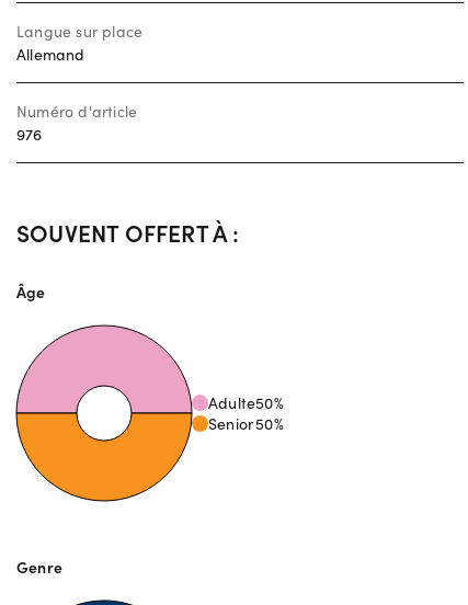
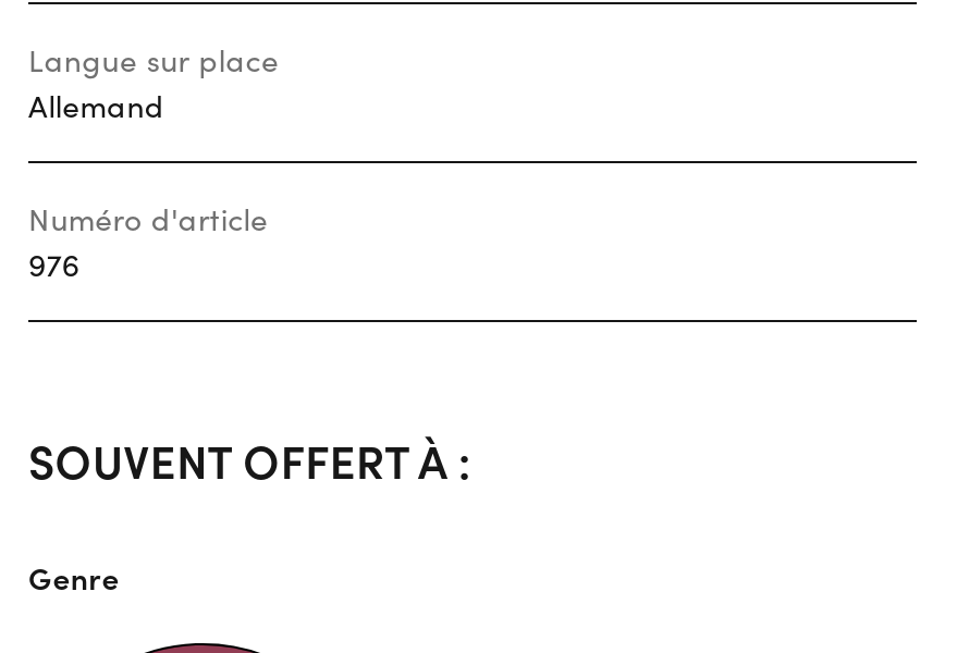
- Âge

- [image]
- Adulte50%
- Senior 50%
